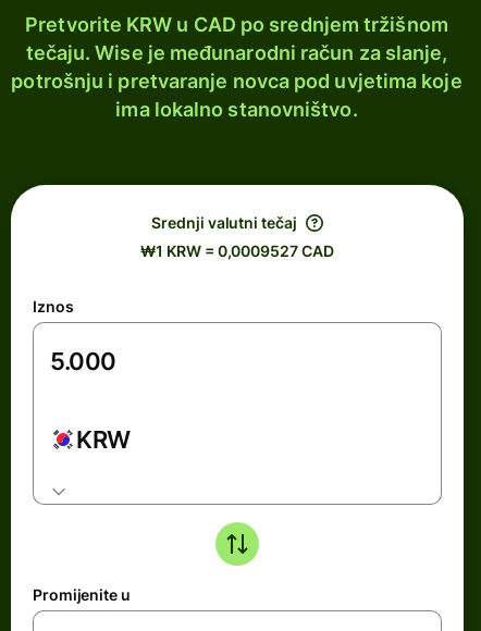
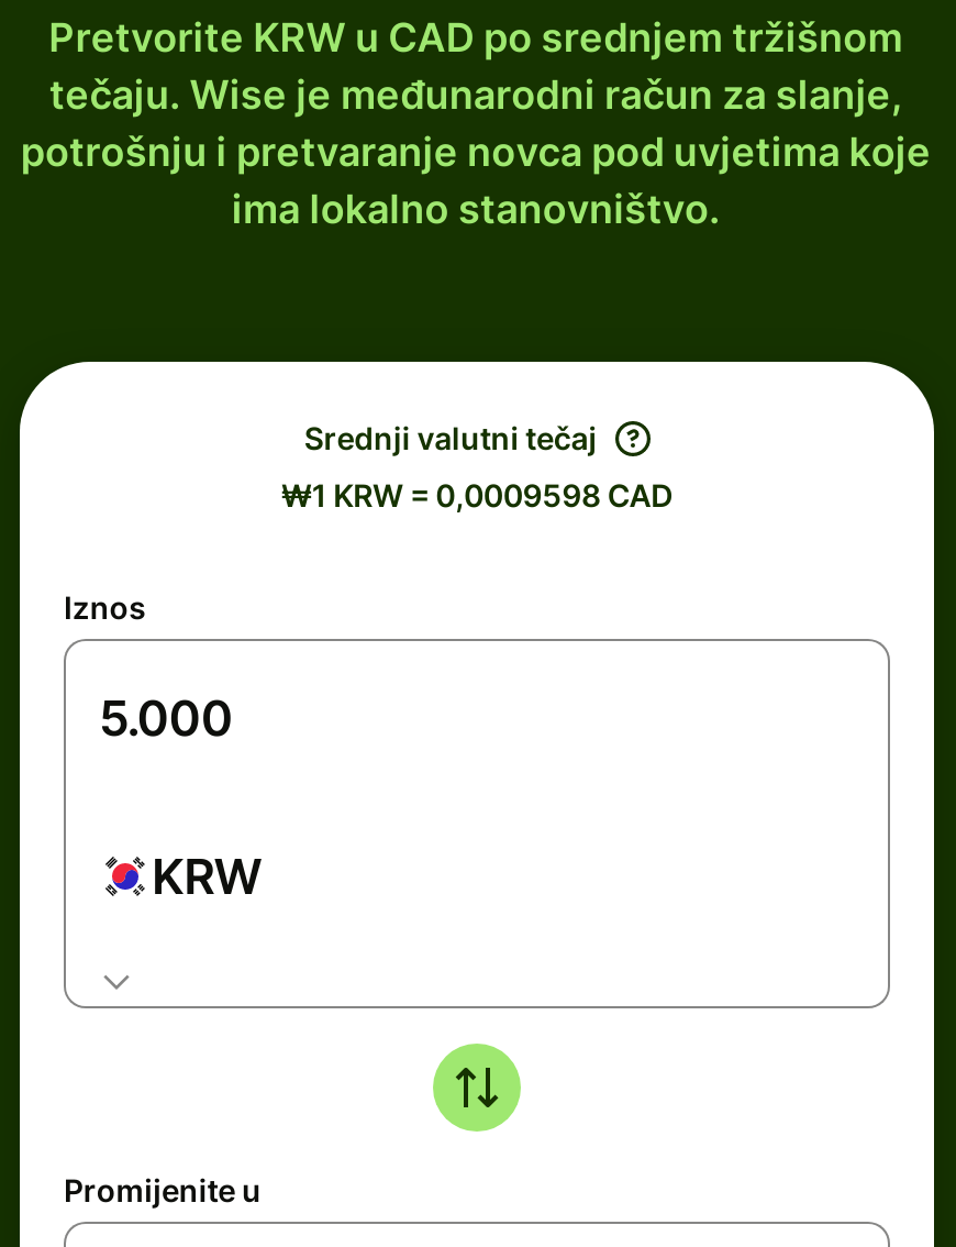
- ₩1 KRW = 0,0009527 CAD
+ ₩1 KRW = 0,0009598 CAD
